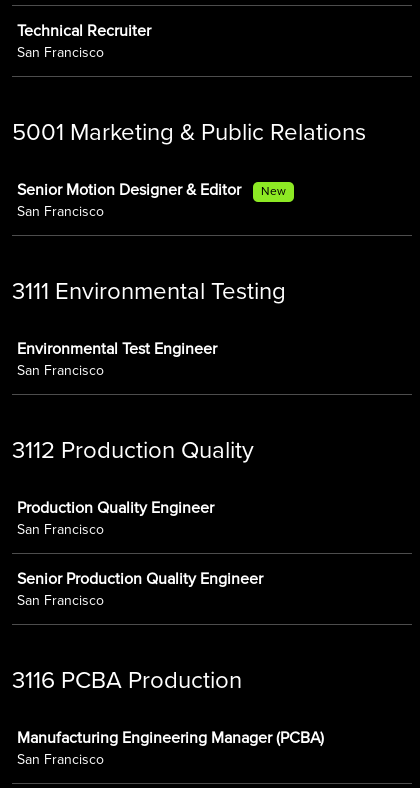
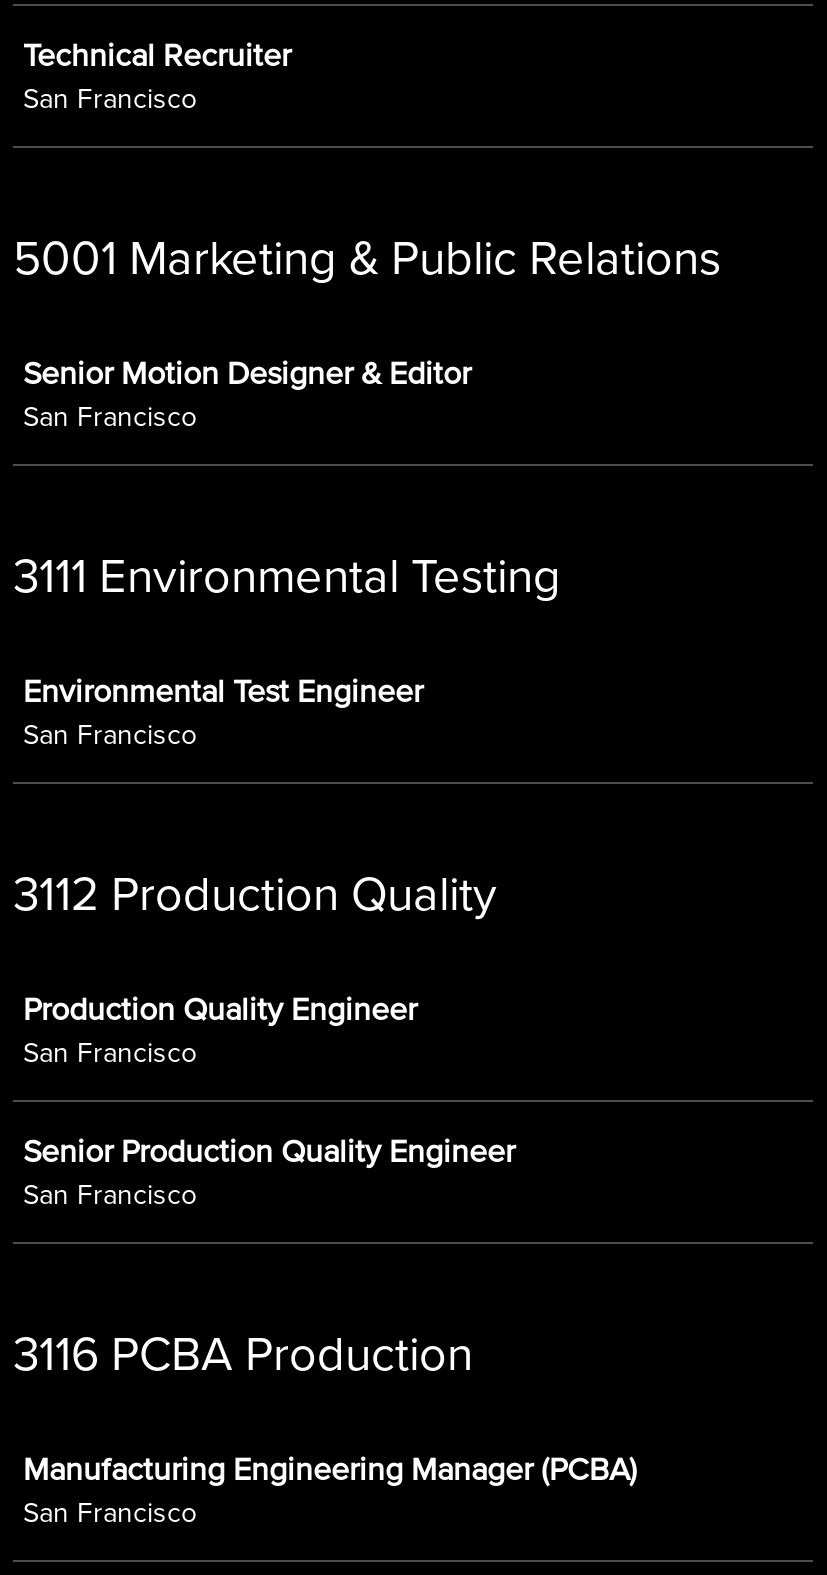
- New
